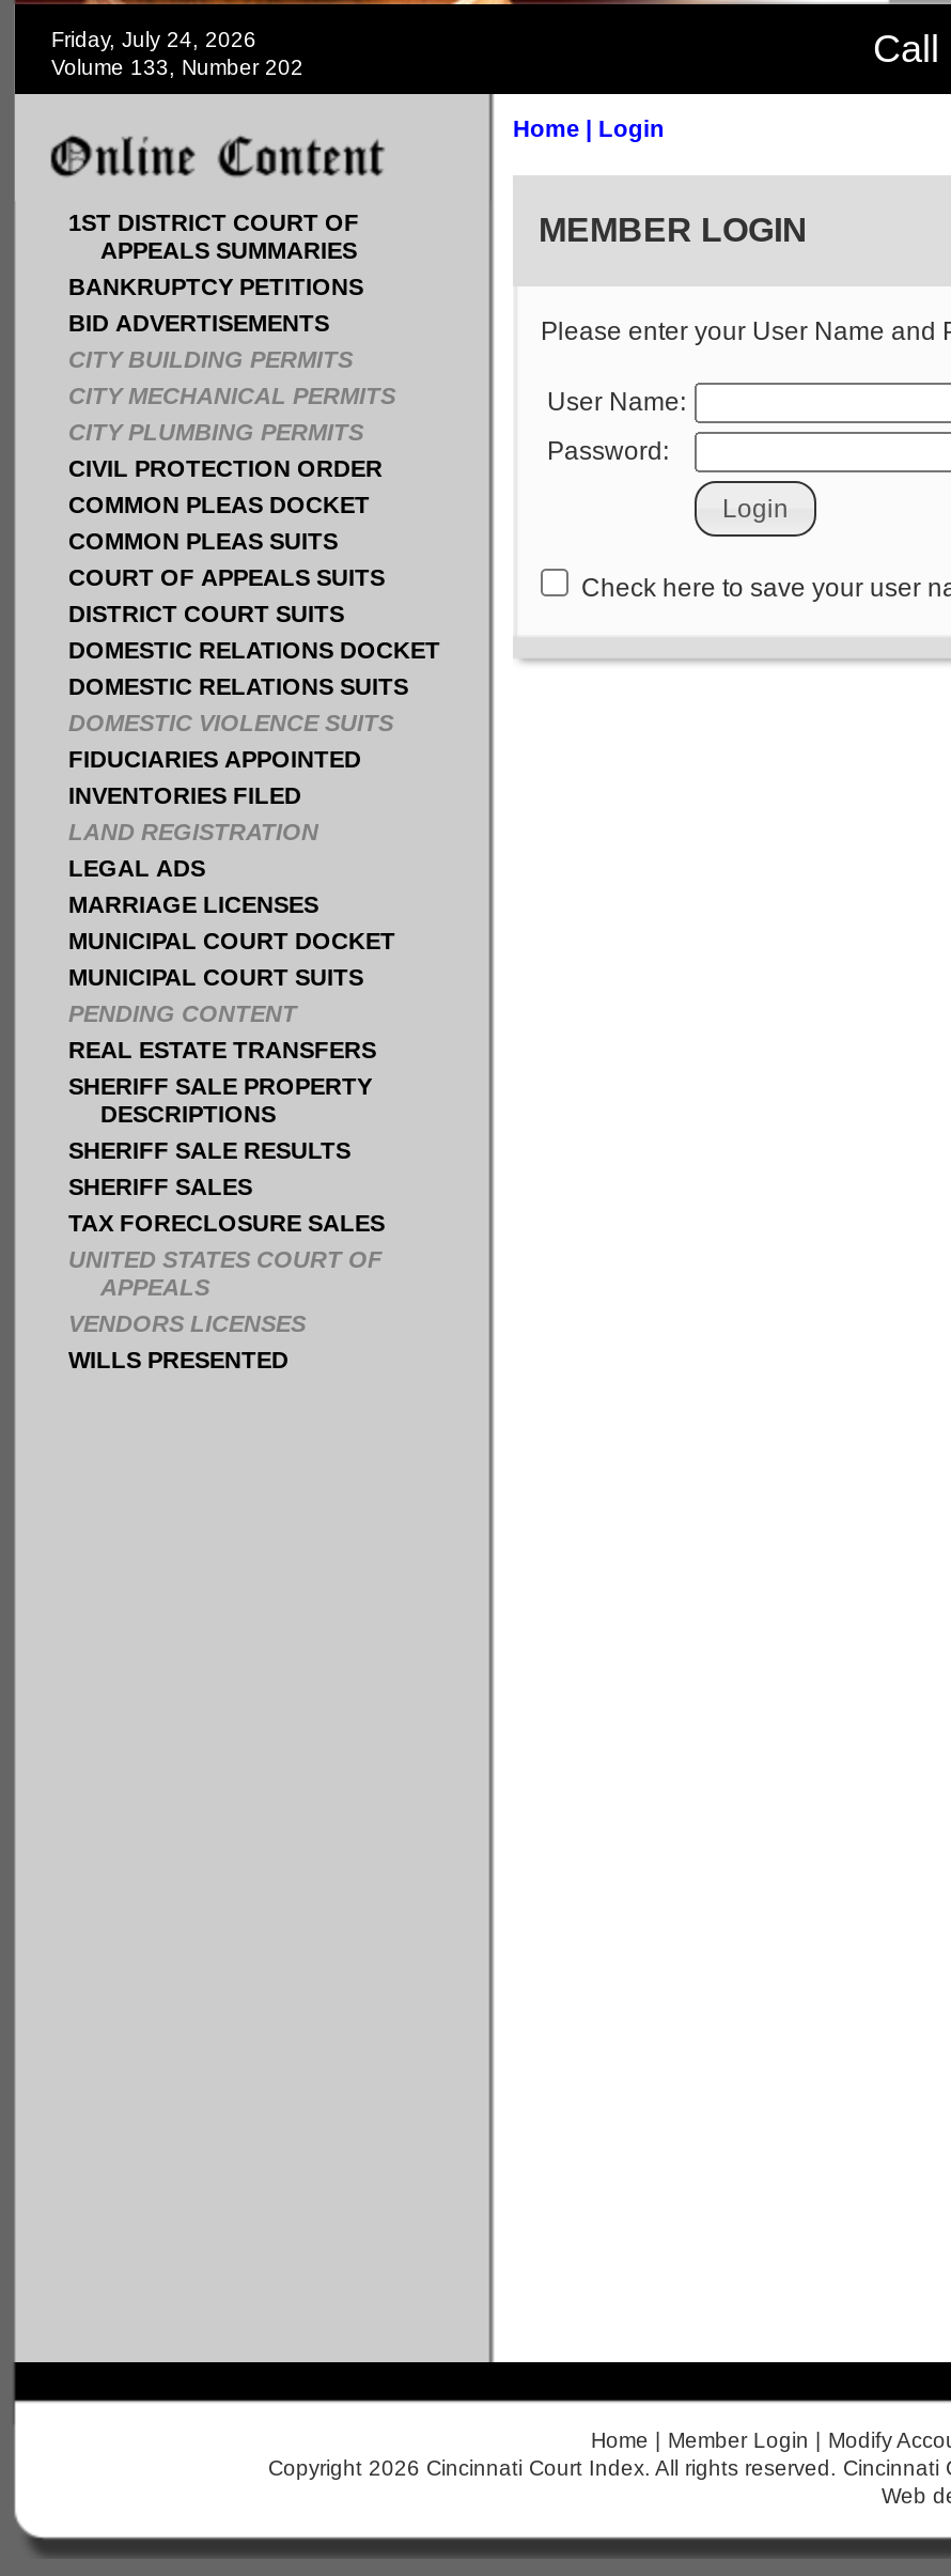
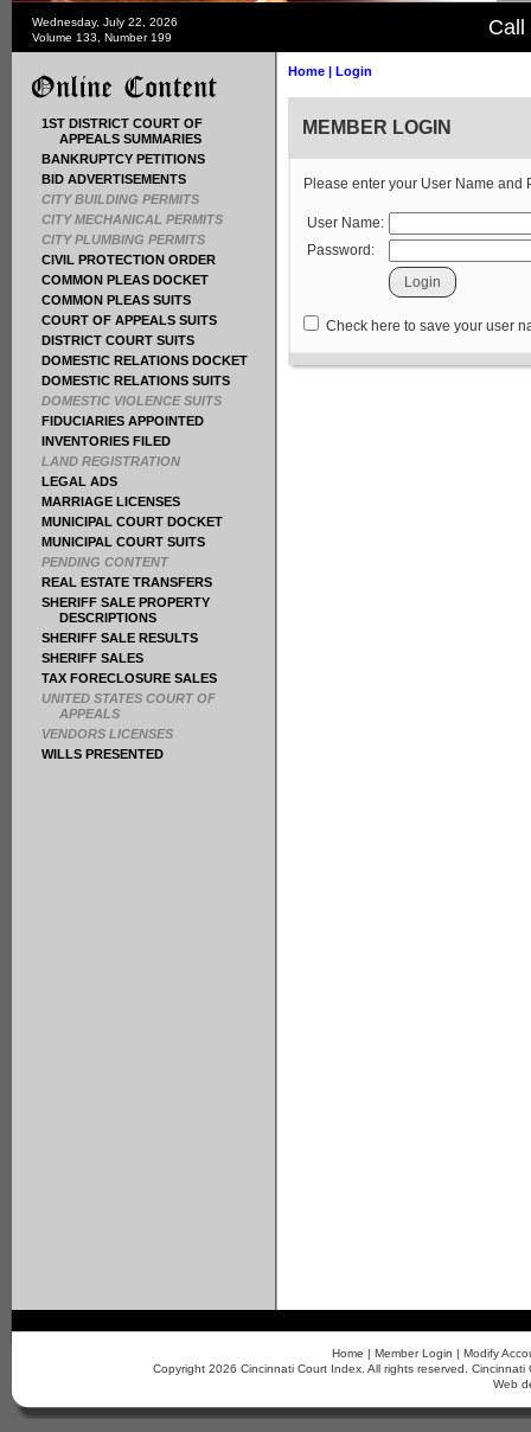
- Friday, July 24, 2026
+ Wednesday, July 22, 2026

- Volume 133, Number 202
+ Volume 133, Number 199
